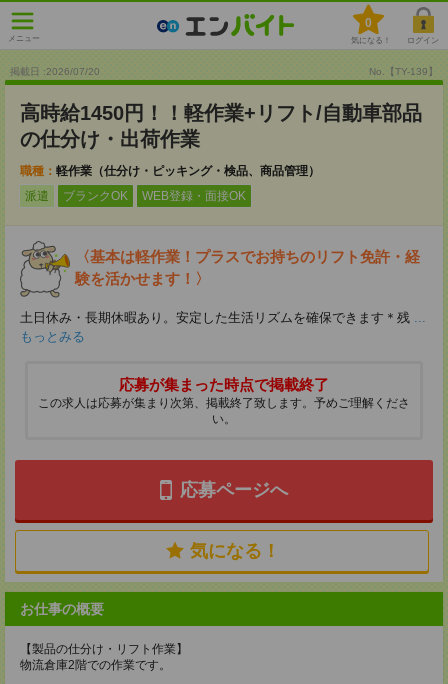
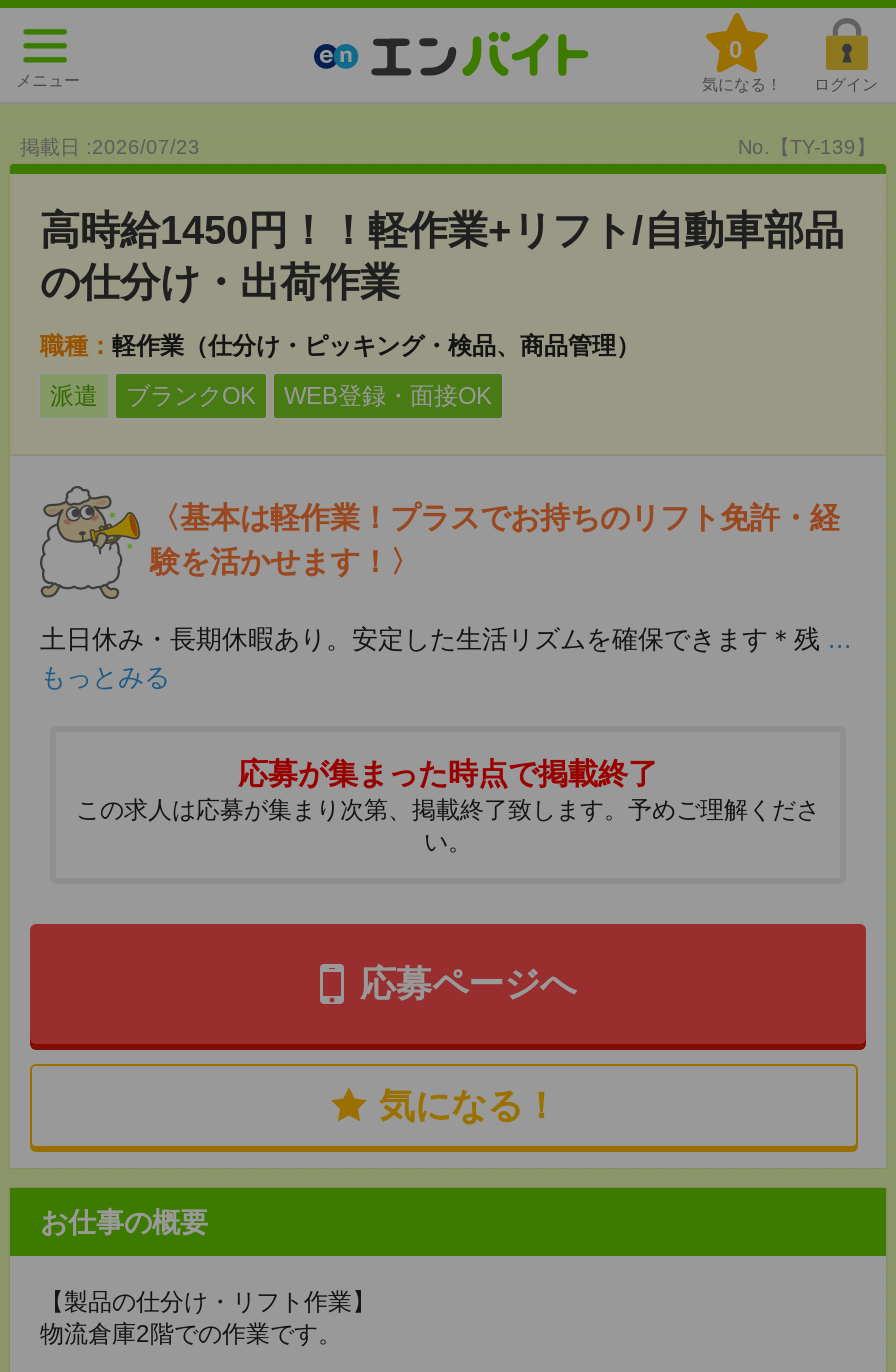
- 掲載日 :2026/07/20
+ 掲載日 :2026/07/23
